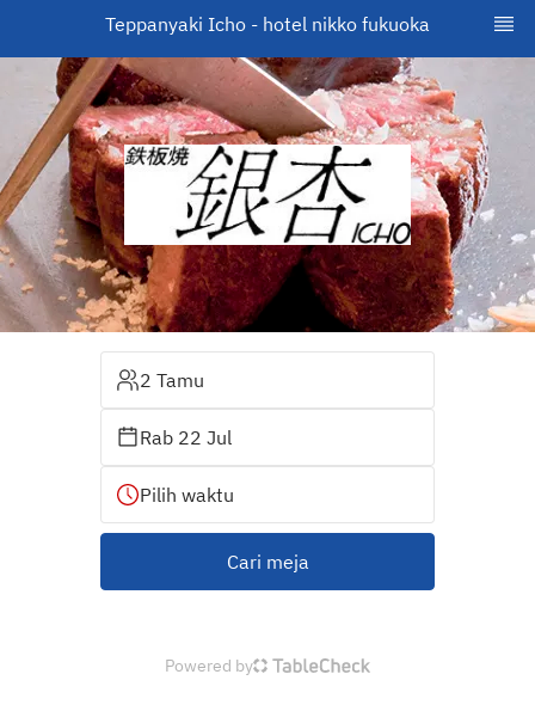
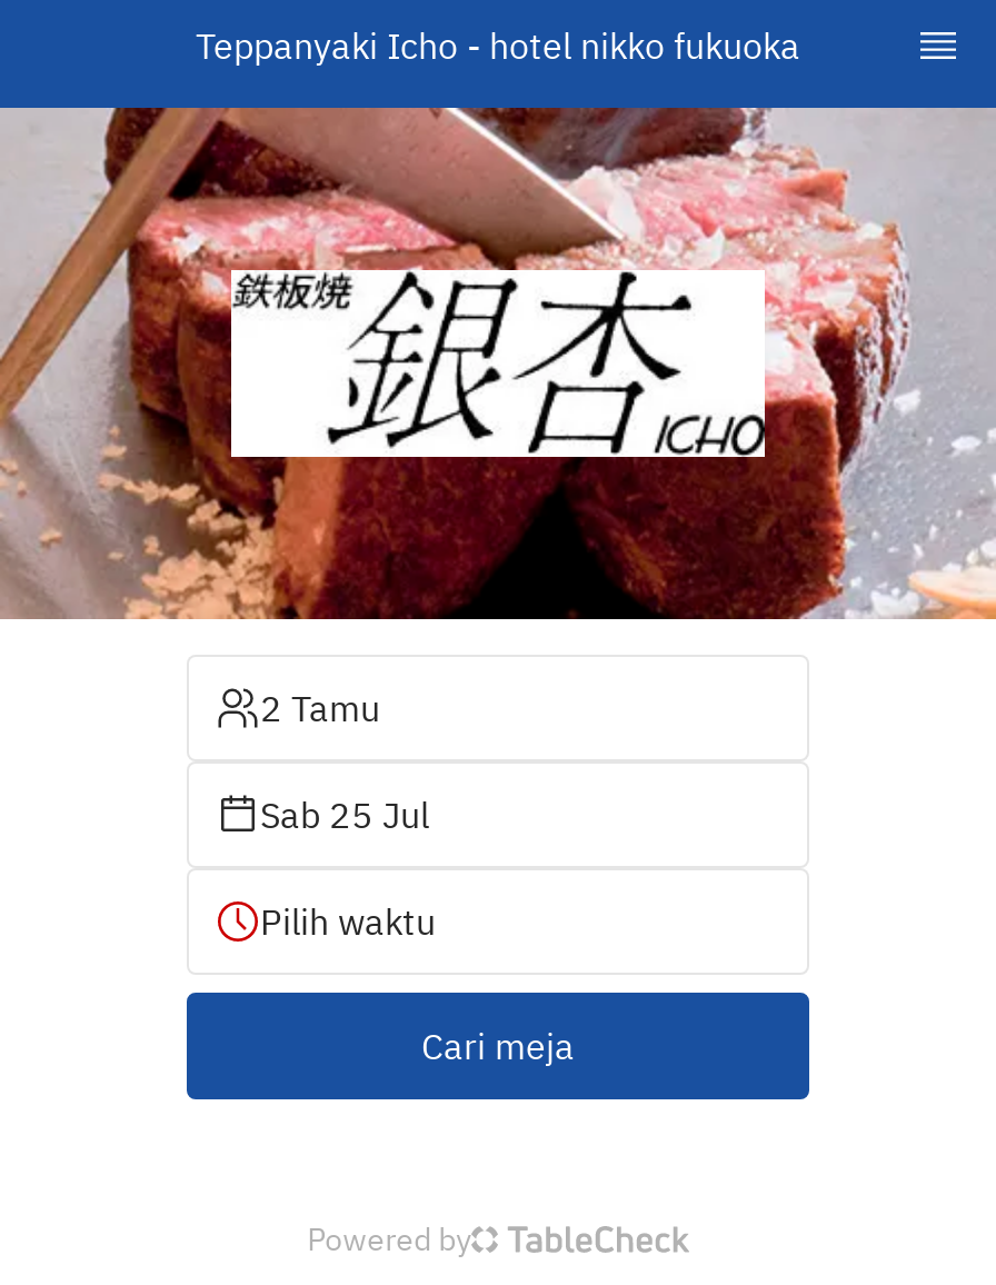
- Rab 22 Jul
+ Sab 25 Jul
